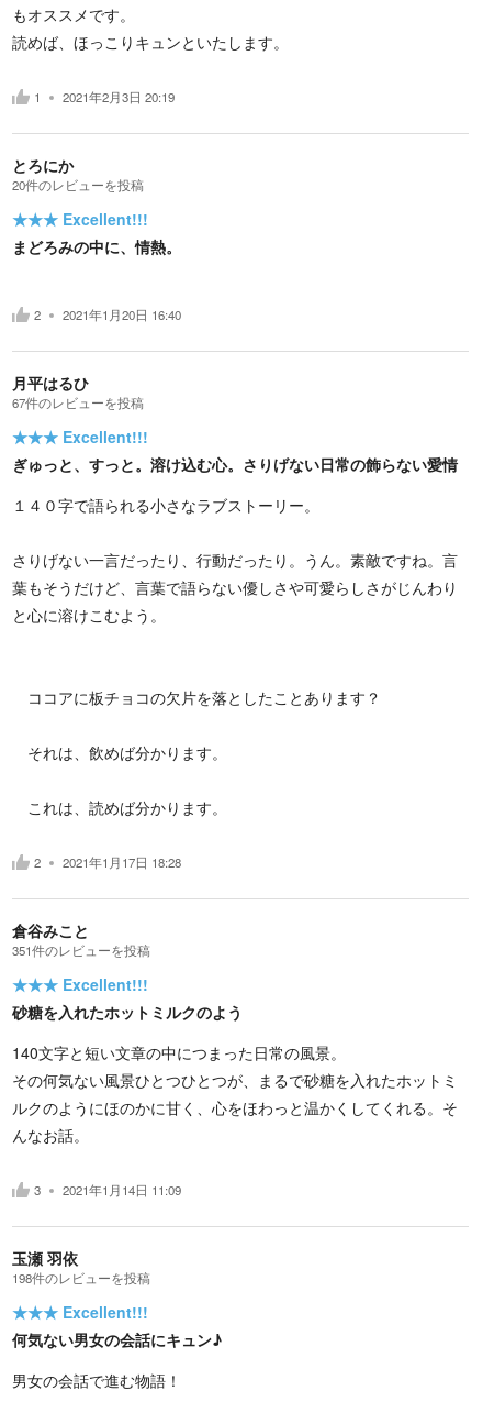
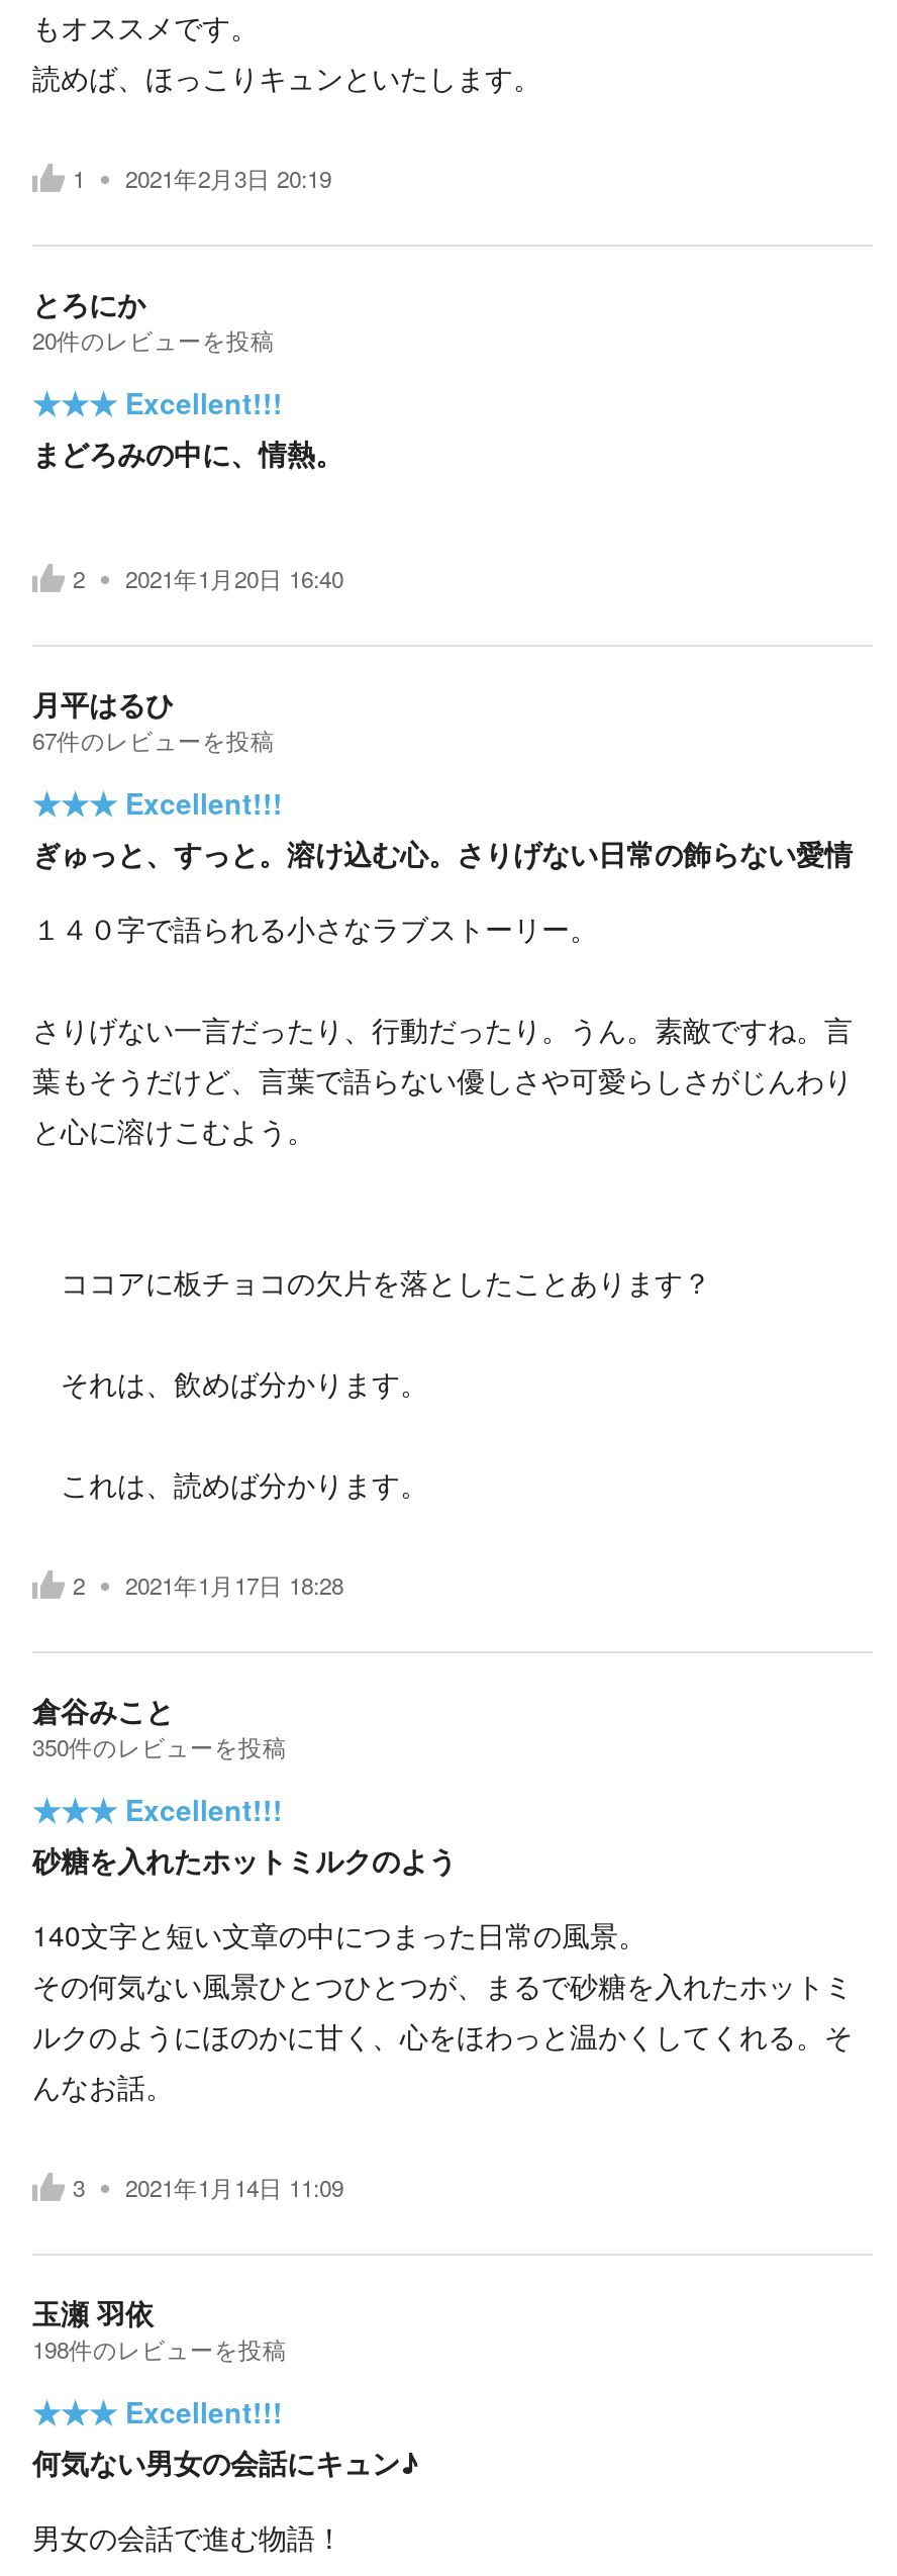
- 351件のレビューを投稿
+ 350件のレビューを投稿
